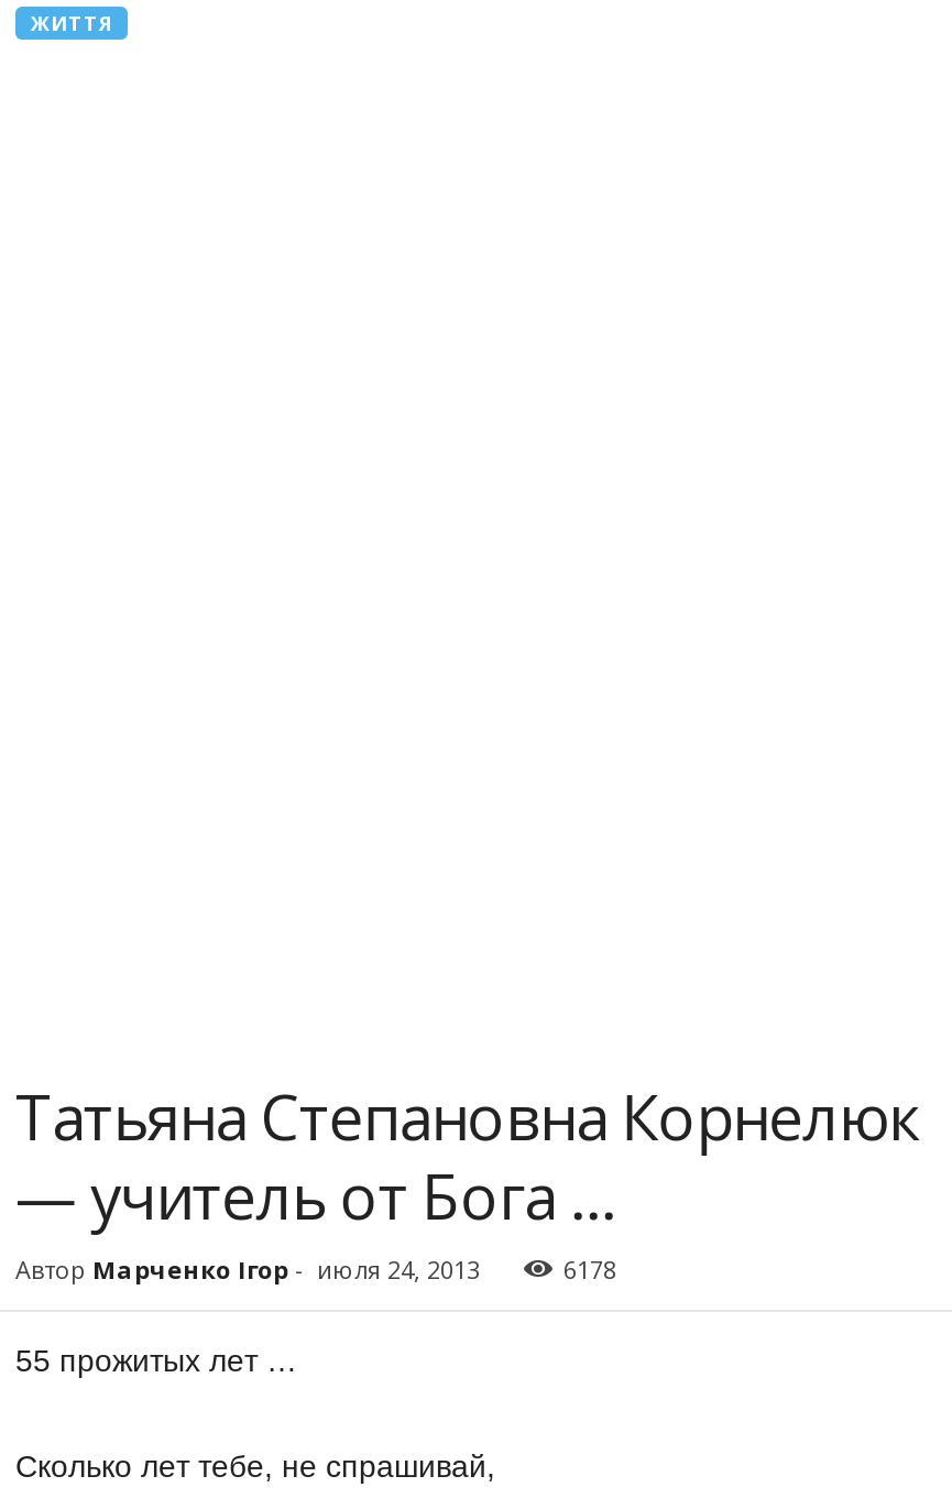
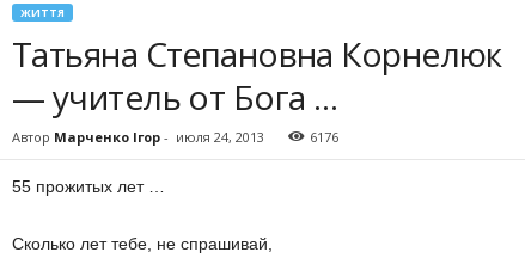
- 6178
+ 6176
